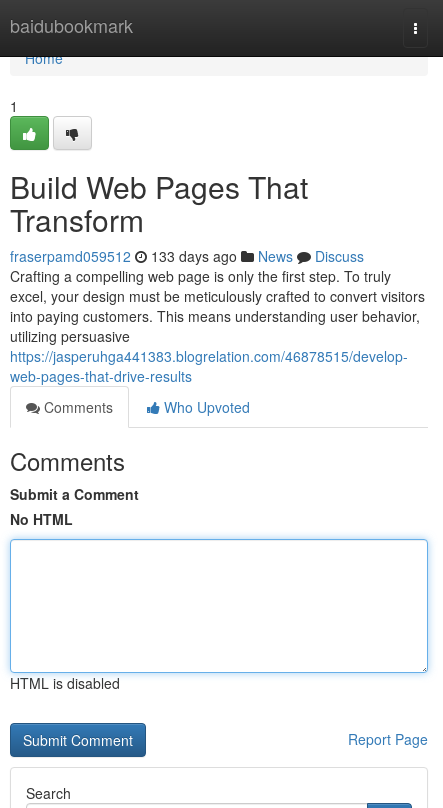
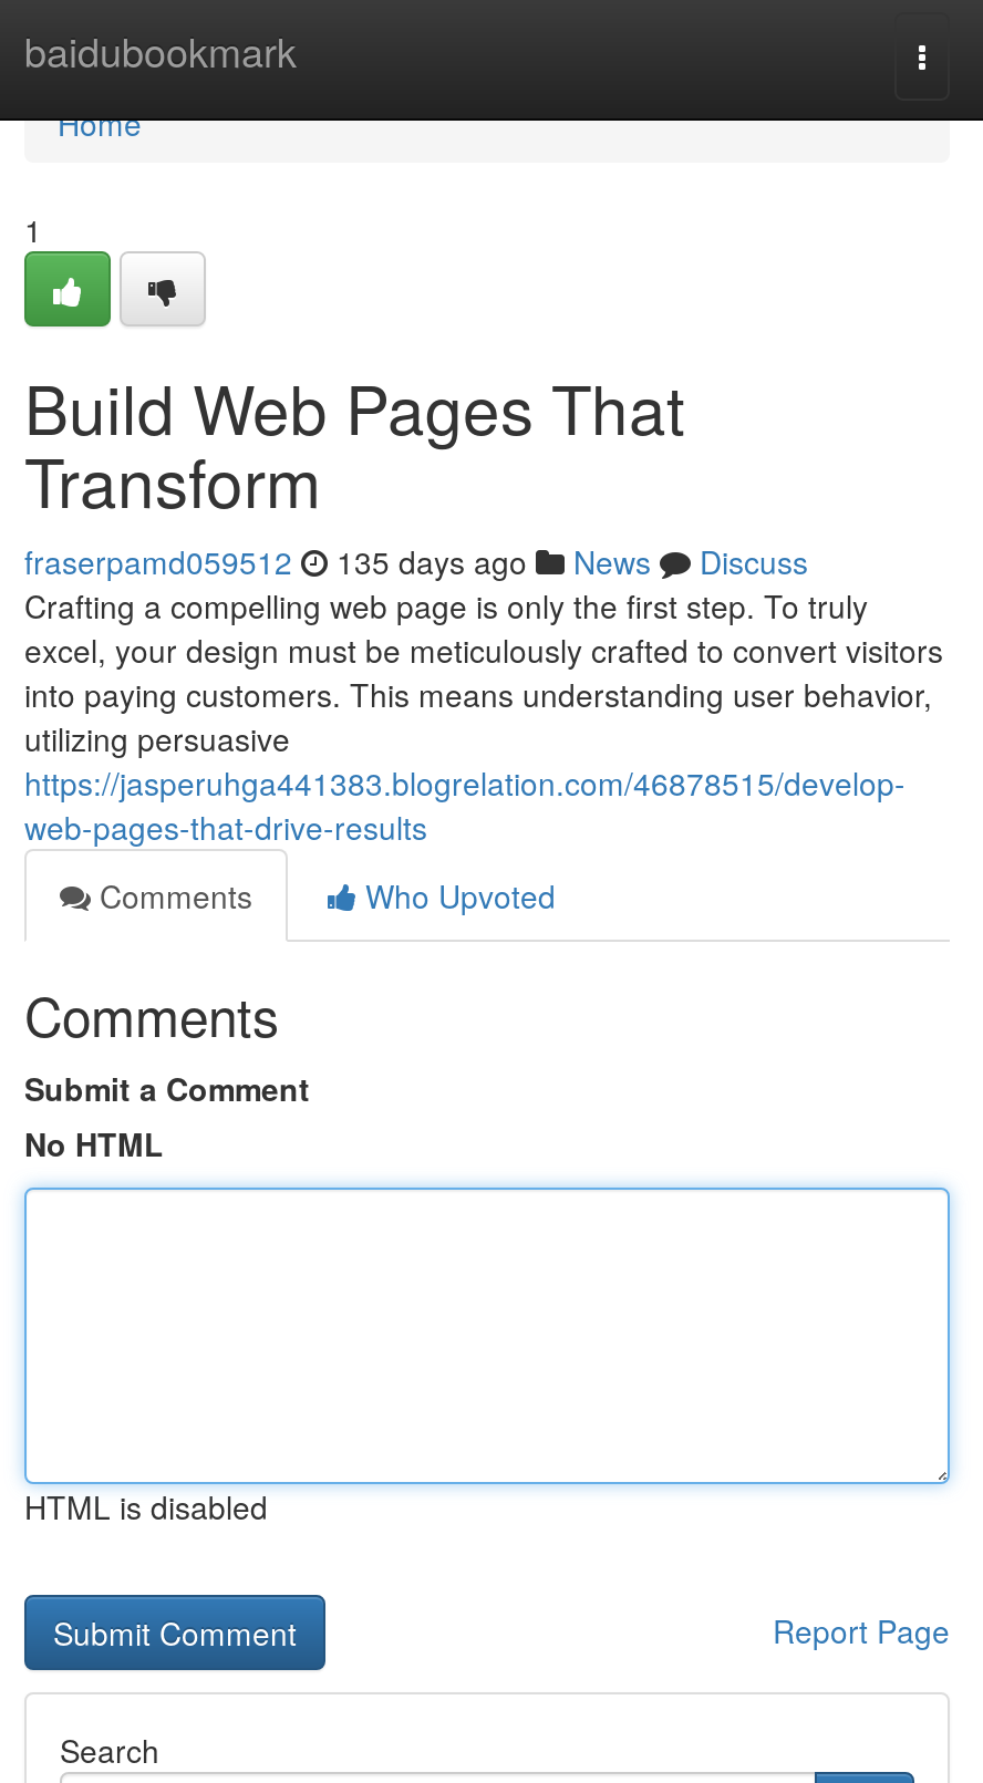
- fraserpamd059512 133 days ago News Discuss
+ fraserpamd059512 135 days ago News Discuss
